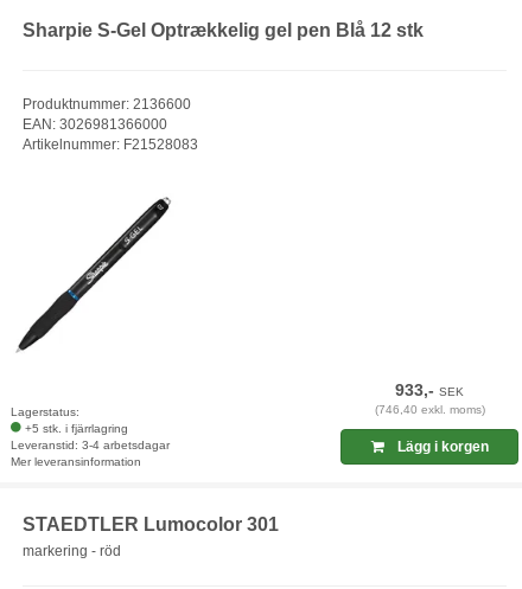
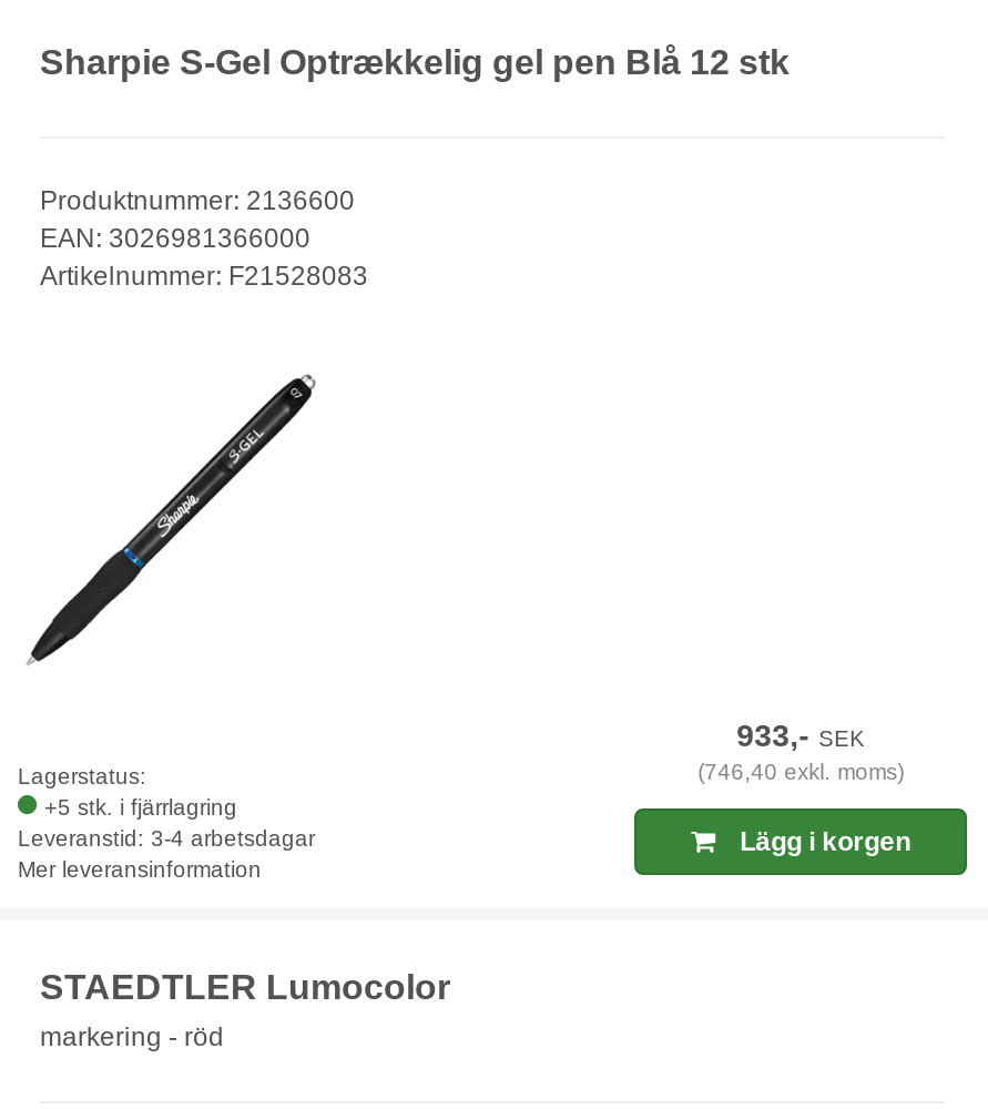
- STAEDTLER Lumocolor 301
+ STAEDTLER Lumocolor
